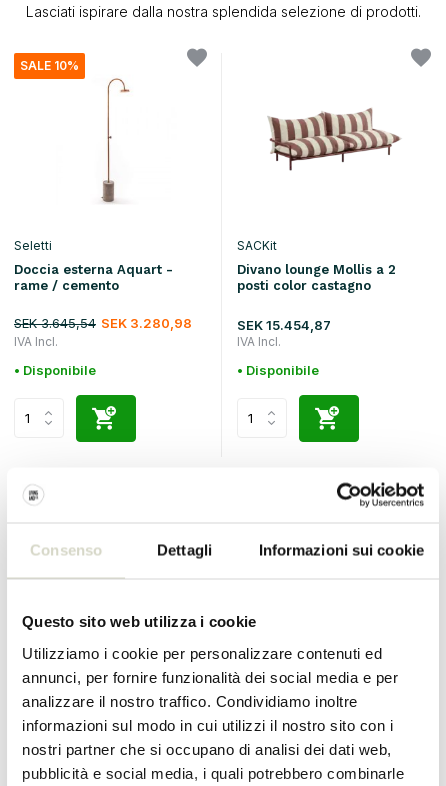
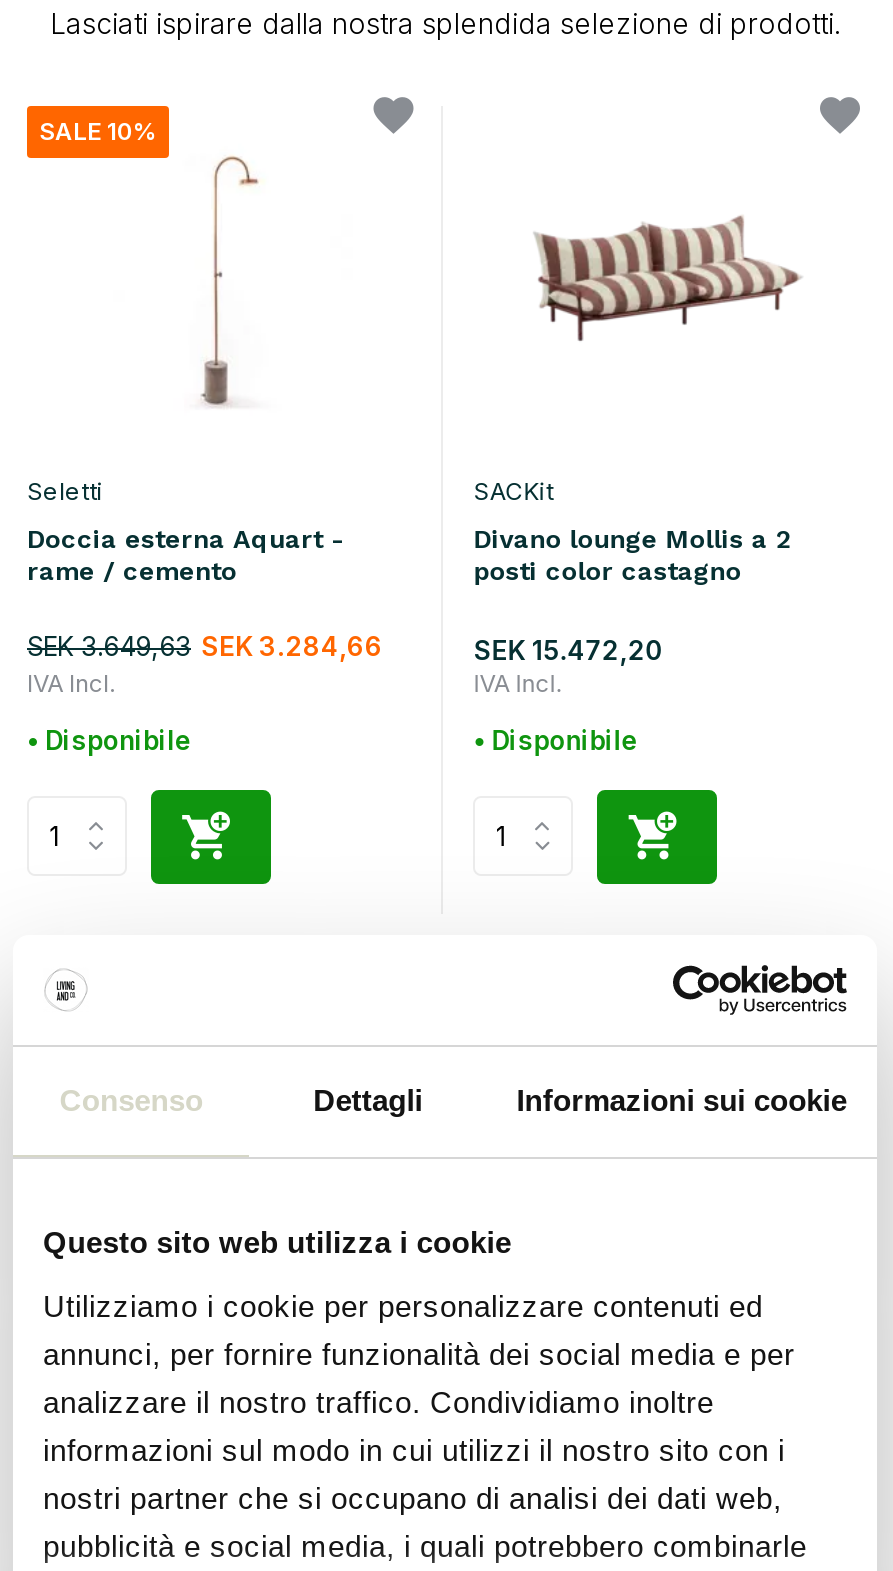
- SEK 3.645,54 SEK 3.280,98
+ SEK 3.649,63 SEK 3.284,66

- SEK 15.454,87
+ SEK 15.472,20
